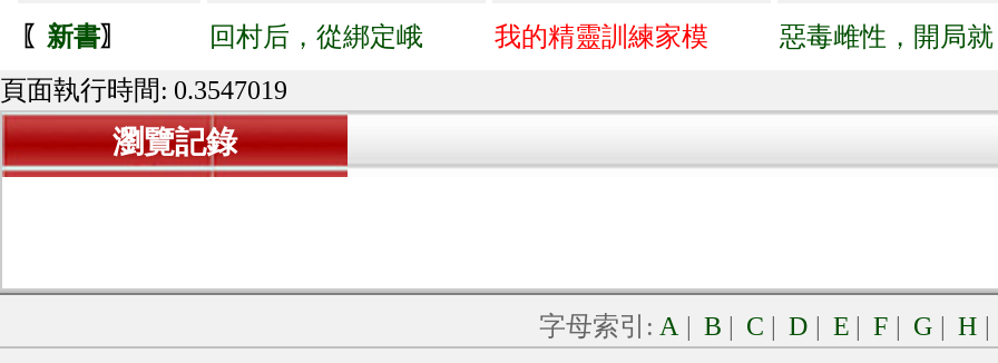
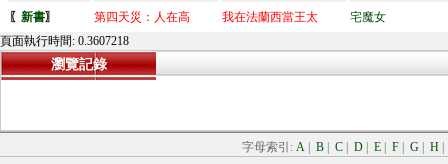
- 回村后，從綁定峨
- 我的精靈訓練家模
- 惡毒雌性，開局就
+ 第四天災：人在高
+ 我在法蘭西當王太
+ 宅魔女

- 頁面執行時間: 0.3547019
+ 頁面執行時間: 0.3607218
